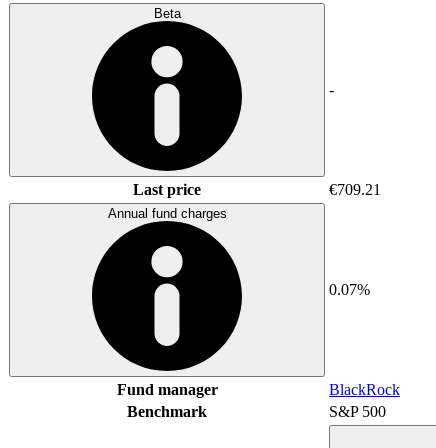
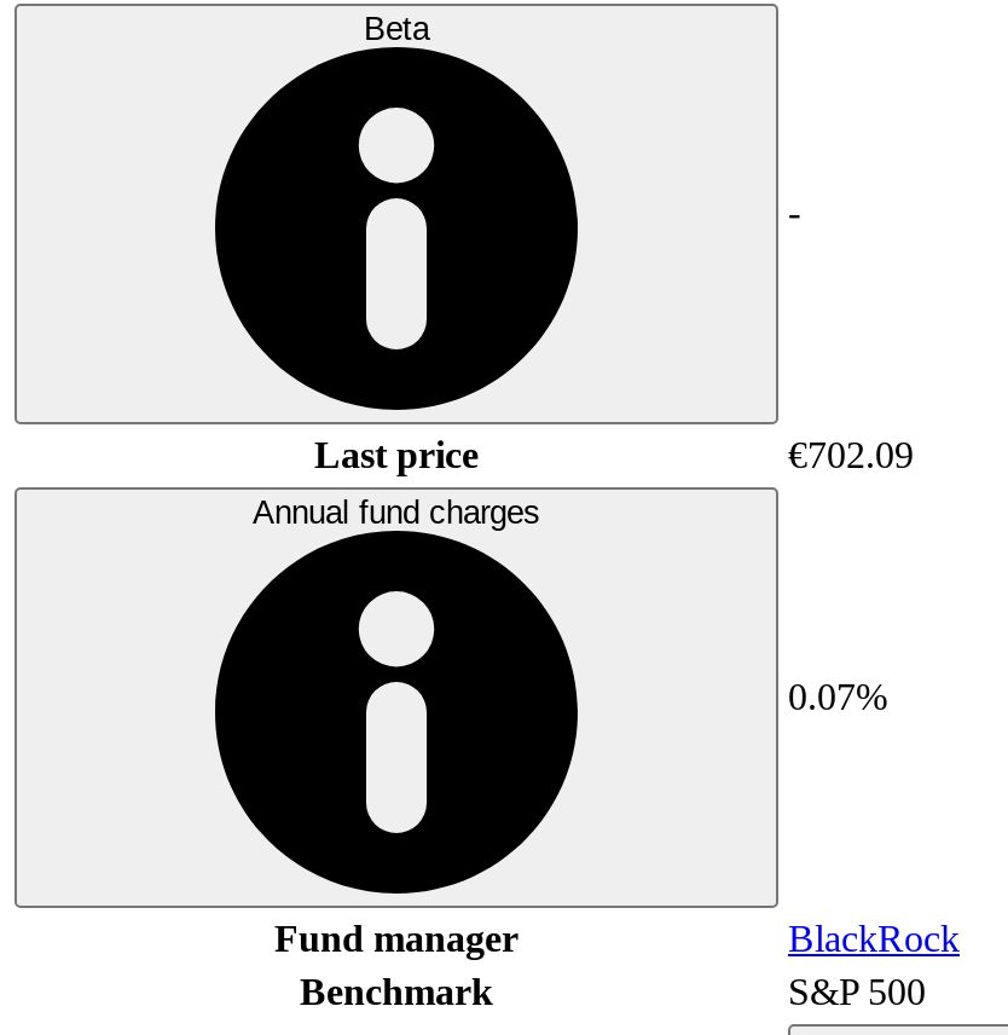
- €709.21
+ €702.09
